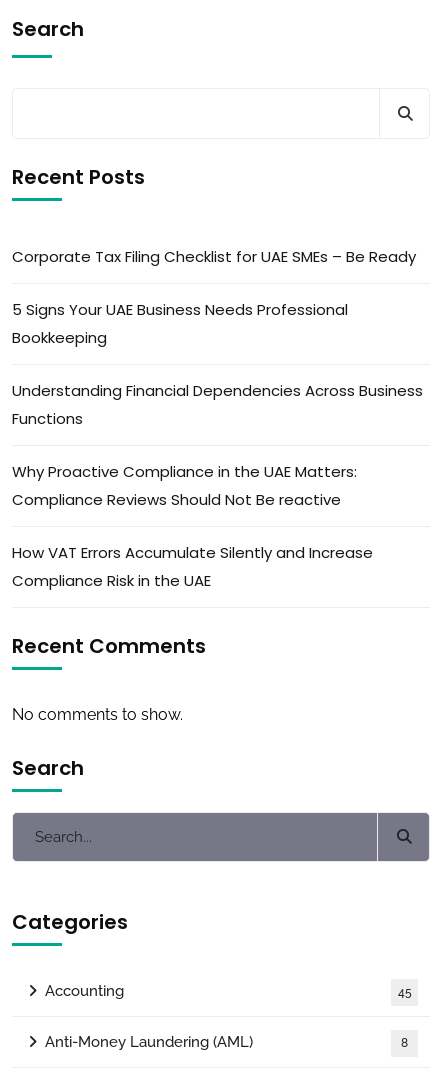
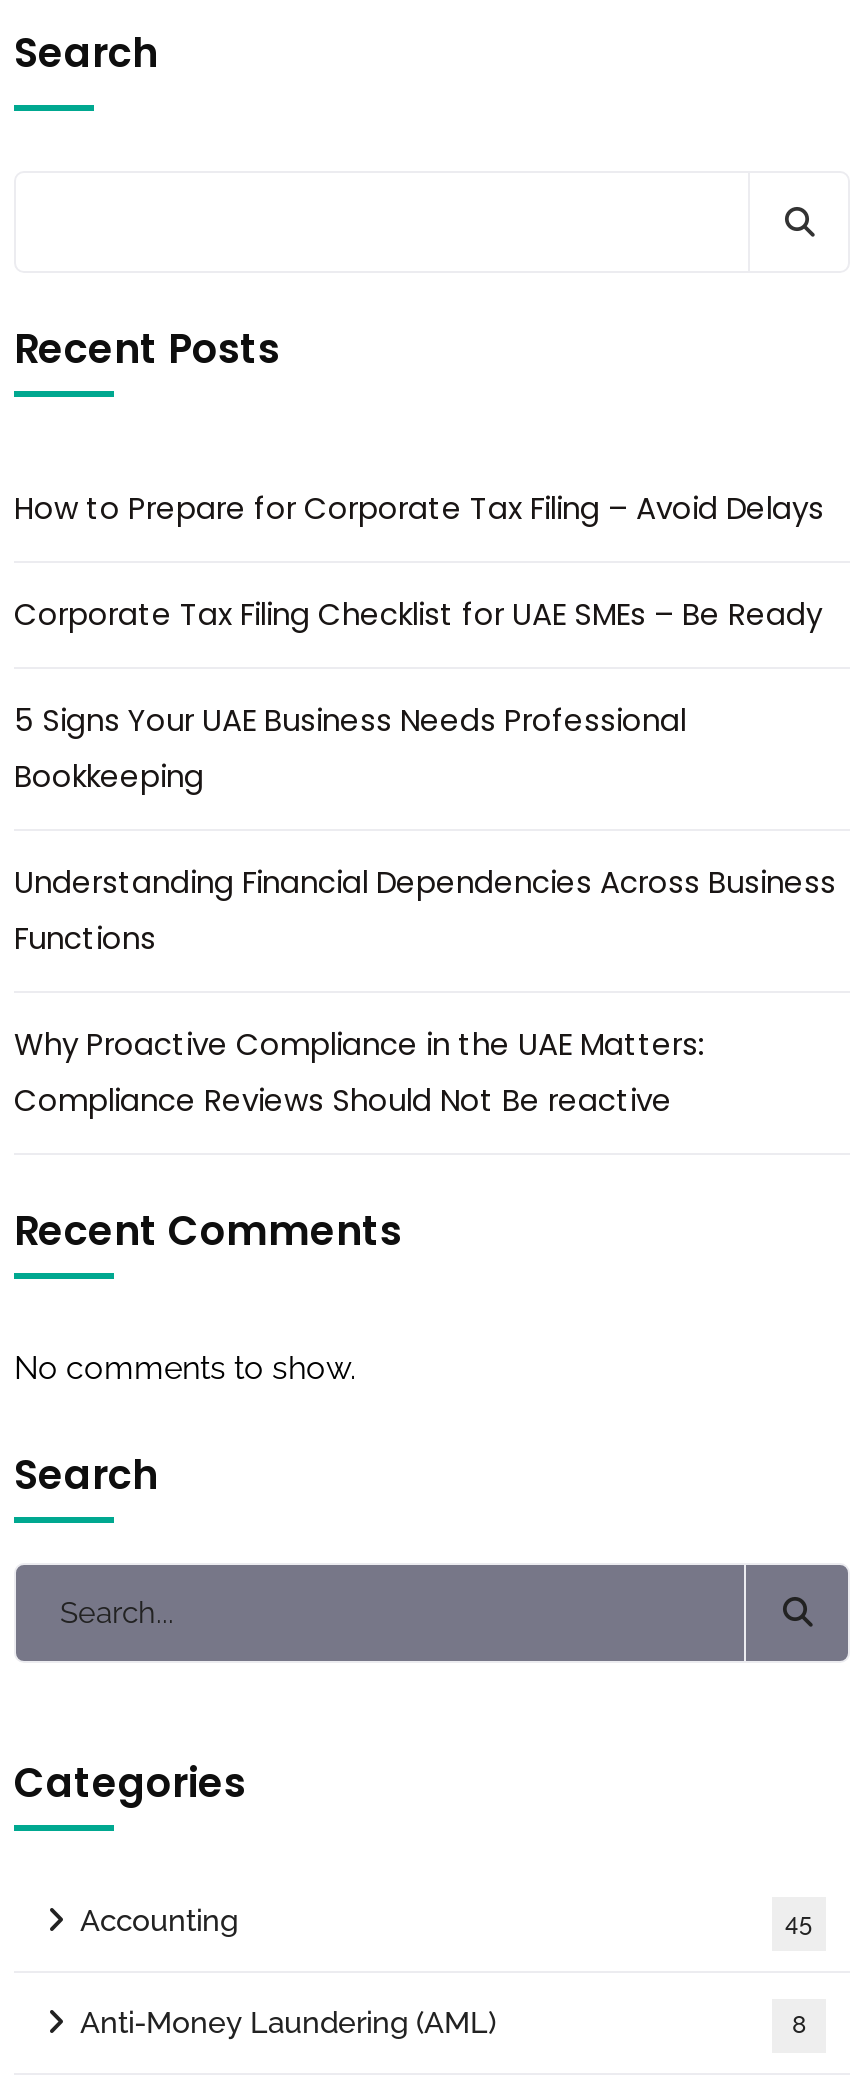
+ How to Prepare for Corporate Tax Filing – Avoid Delays

moved down: Corporate Tax Filing Checklist for UAE SMEs – Be Ready | 5 Signs Your UAE Business Needs Professional | Bookkeeping | Understanding Financial Dependencies Across Business | Functions | Why Proactive Compliance in the UAE Matters: | Compliance Reviews Should Not Be reactive

- How VAT Errors Accumulate Silently and Increase
- Compliance Risk in the UAE
